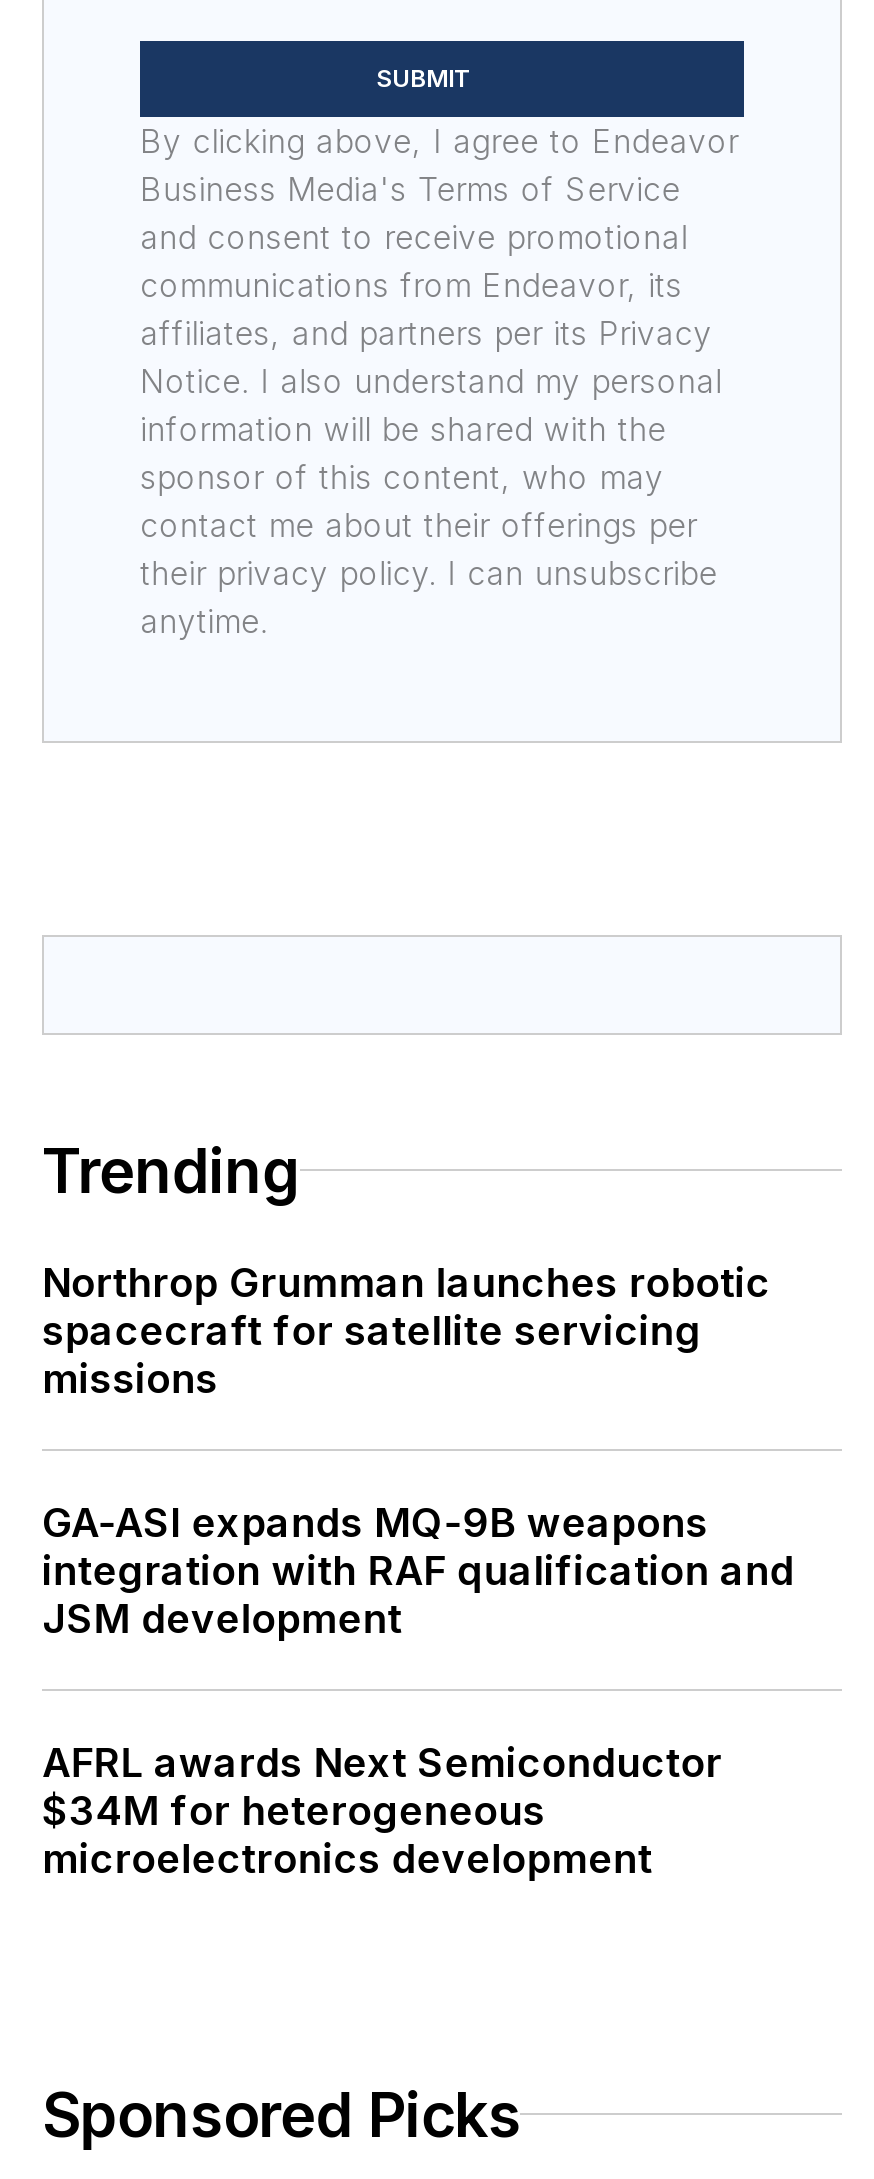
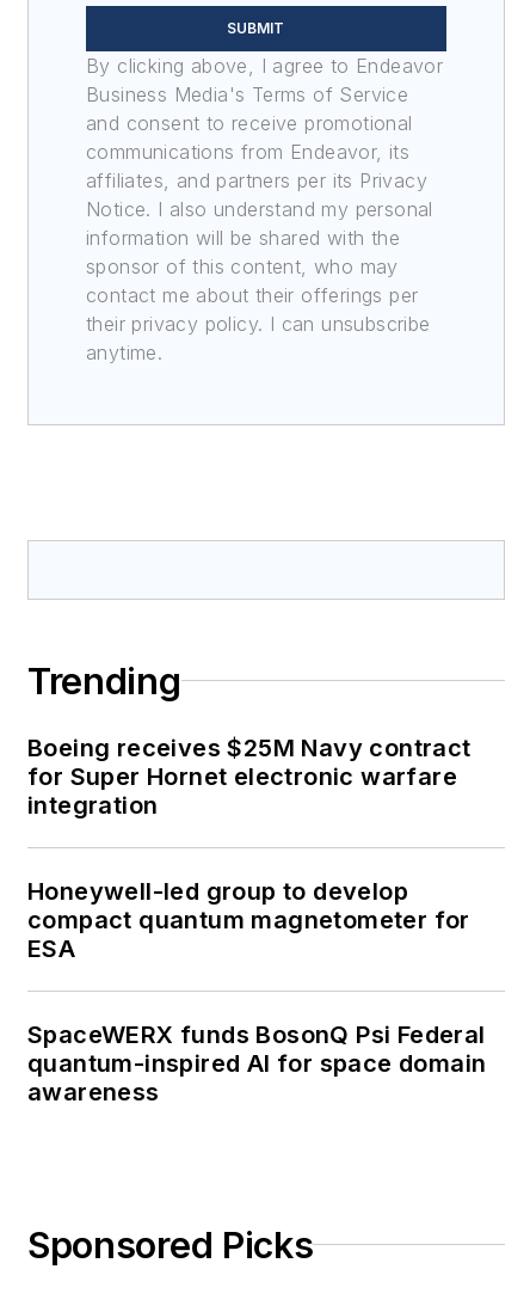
- Northrop Grumman launches robotic
- spacecraft for satellite servicing
- missions
+ Boeing receives $25M Navy contract
+ for Super Hornet electronic warfare
+ integration

- GA-ASI expands MQ-9B weapons
- integration with RAF qualification and
- JSM development
+ Honeywell-led group to develop
+ compact quantum magnetometer for
+ ESA

- AFRL awards Next Semiconductor
- $34M for heterogeneous
- microelectronics development
+ SpaceWERX funds BosonQ Psi Federal
+ quantum-inspired AI for space domain
+ awareness
